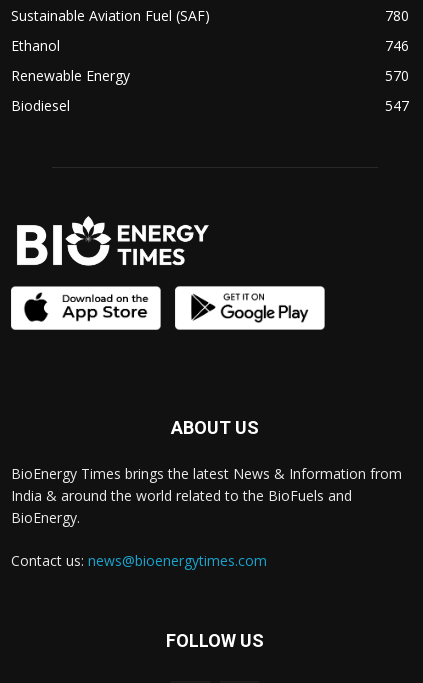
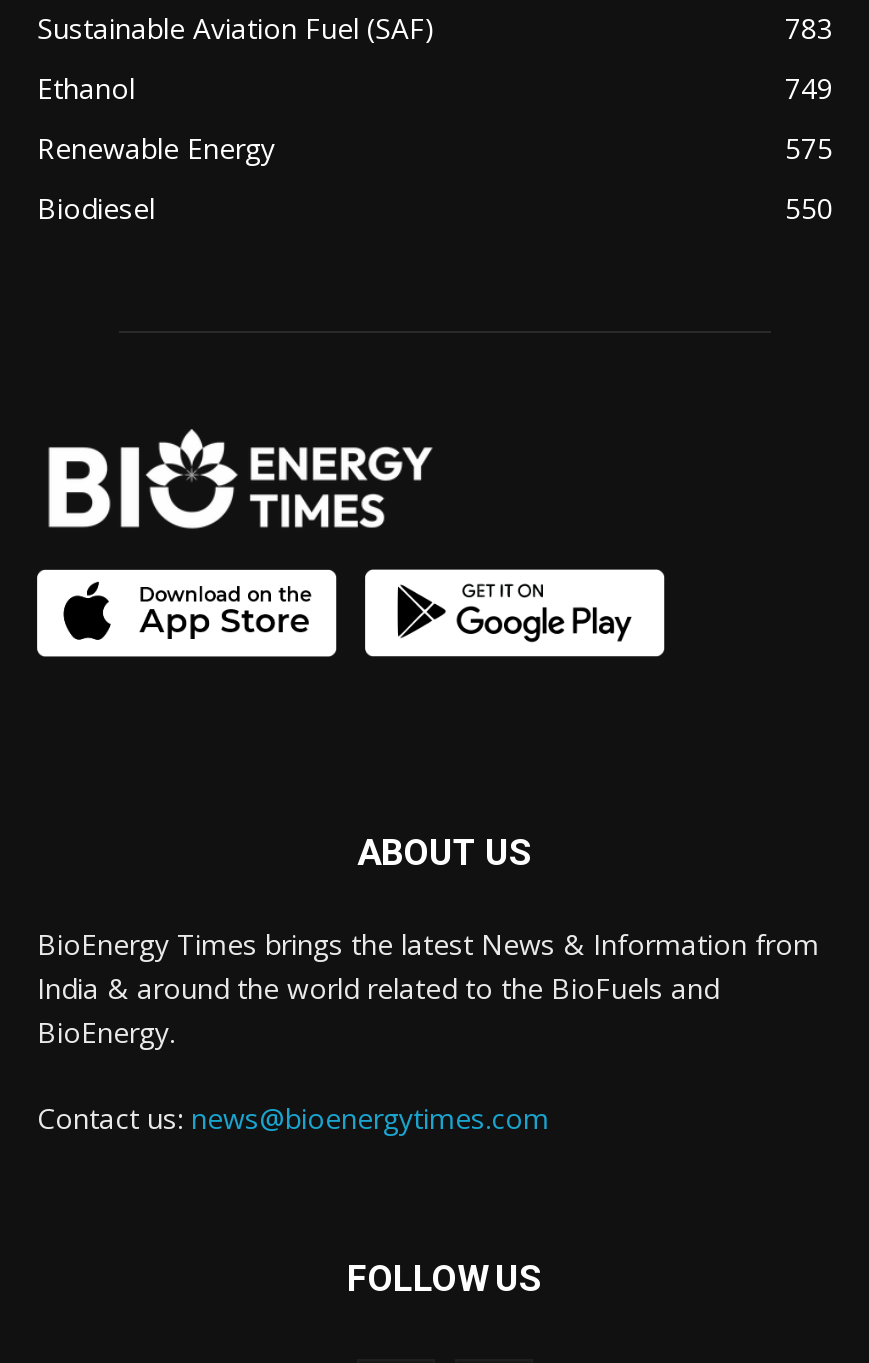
- 780
+ 783

- 746
+ 749

- 570
+ 575

- 547
+ 550
